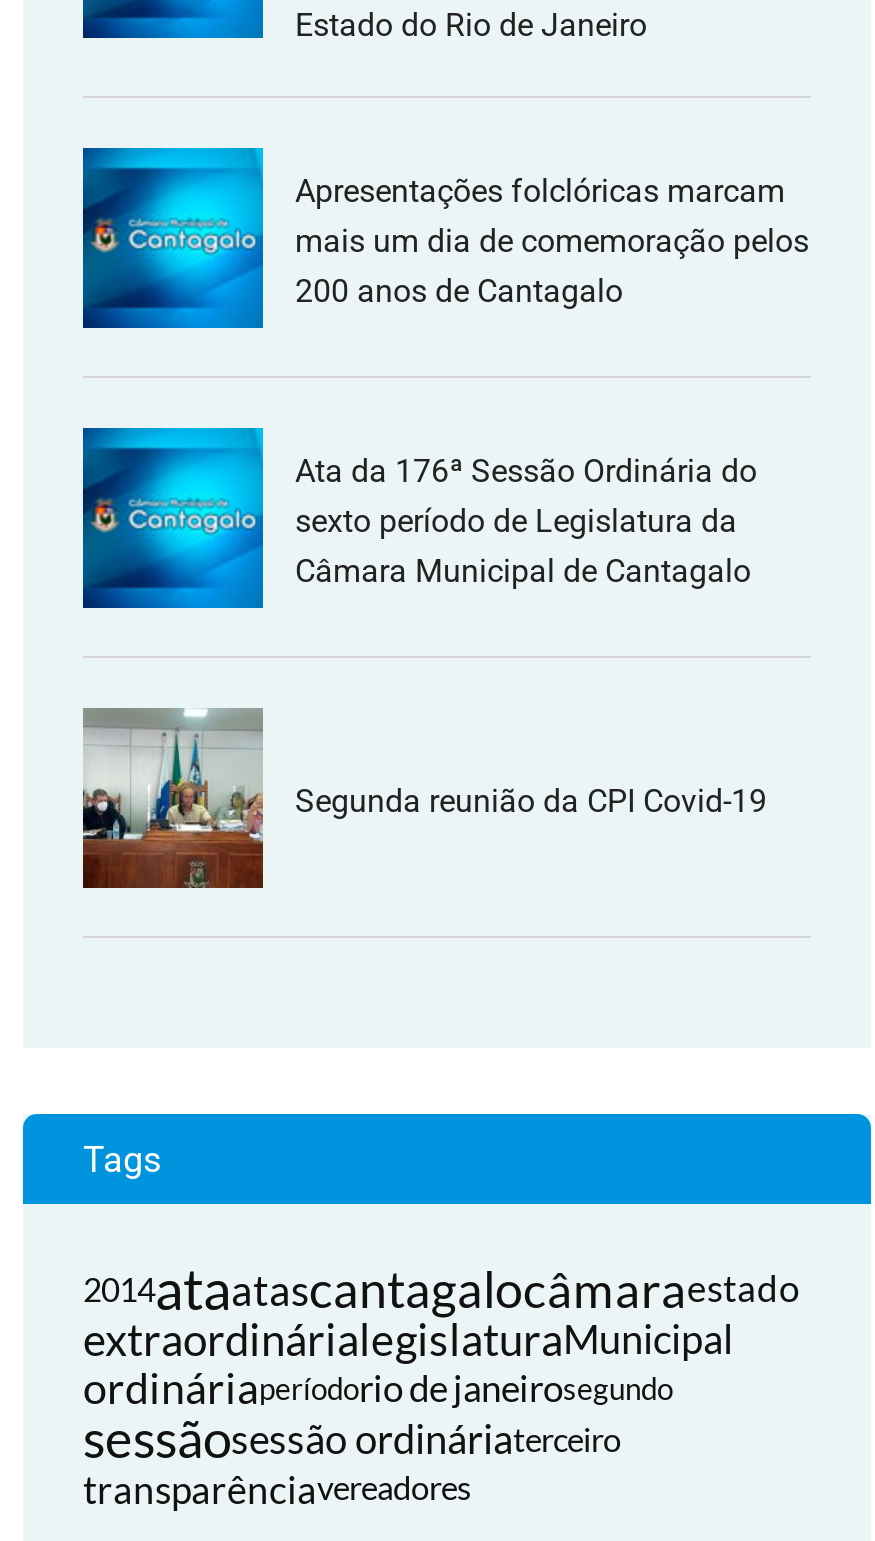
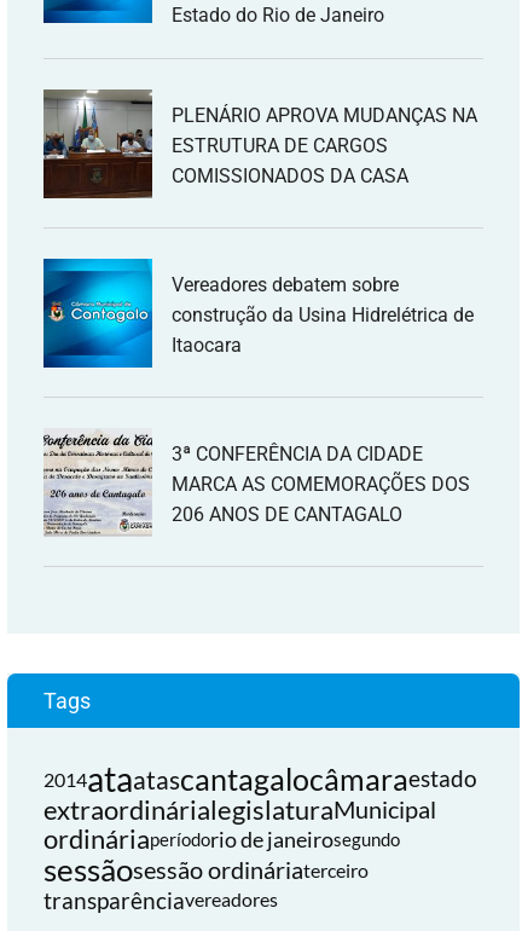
- [image]
- Apresentações folclóricas marcam
- mais um dia de comemoração pelos
- 200 anos de Cantagalo
+ [image]
+ PLENÁRIO APROVA MUDANÇAS NA
+ ESTRUTURA DE CARGOS
+ COMISSIONADOS DA CASA

- Ata da 176ª Sessão Ordinária do
- sexto período de Legislatura da
- Câmara Municipal de Cantagalo
+ Vereadores debatem sobre
+ construção da Usina Hidrelétrica de
+ Itaocara

- [image]
- Segunda reunião da CPI Covid-19
+ [image]
+ 3ª CONFERÊNCIA DA CIDADE
+ MARCA AS COMEMORAÇÕES DOS
+ 206 ANOS DE CANTAGALO
